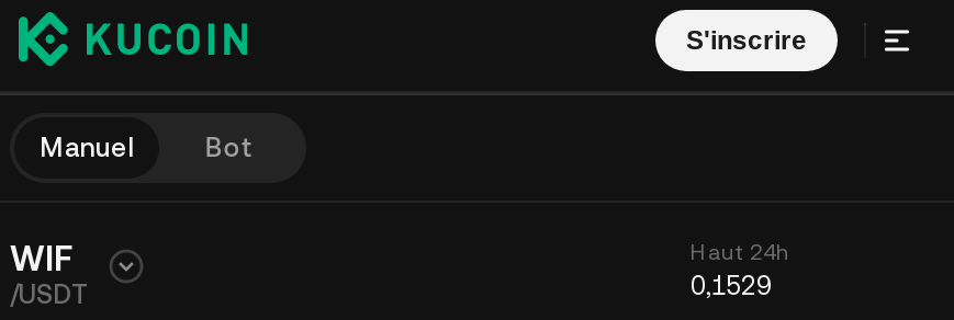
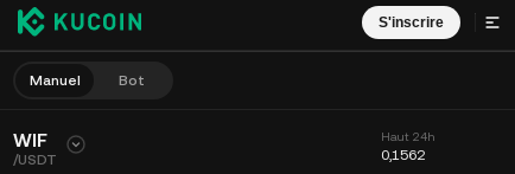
- 0,1529
+ 0,1562
